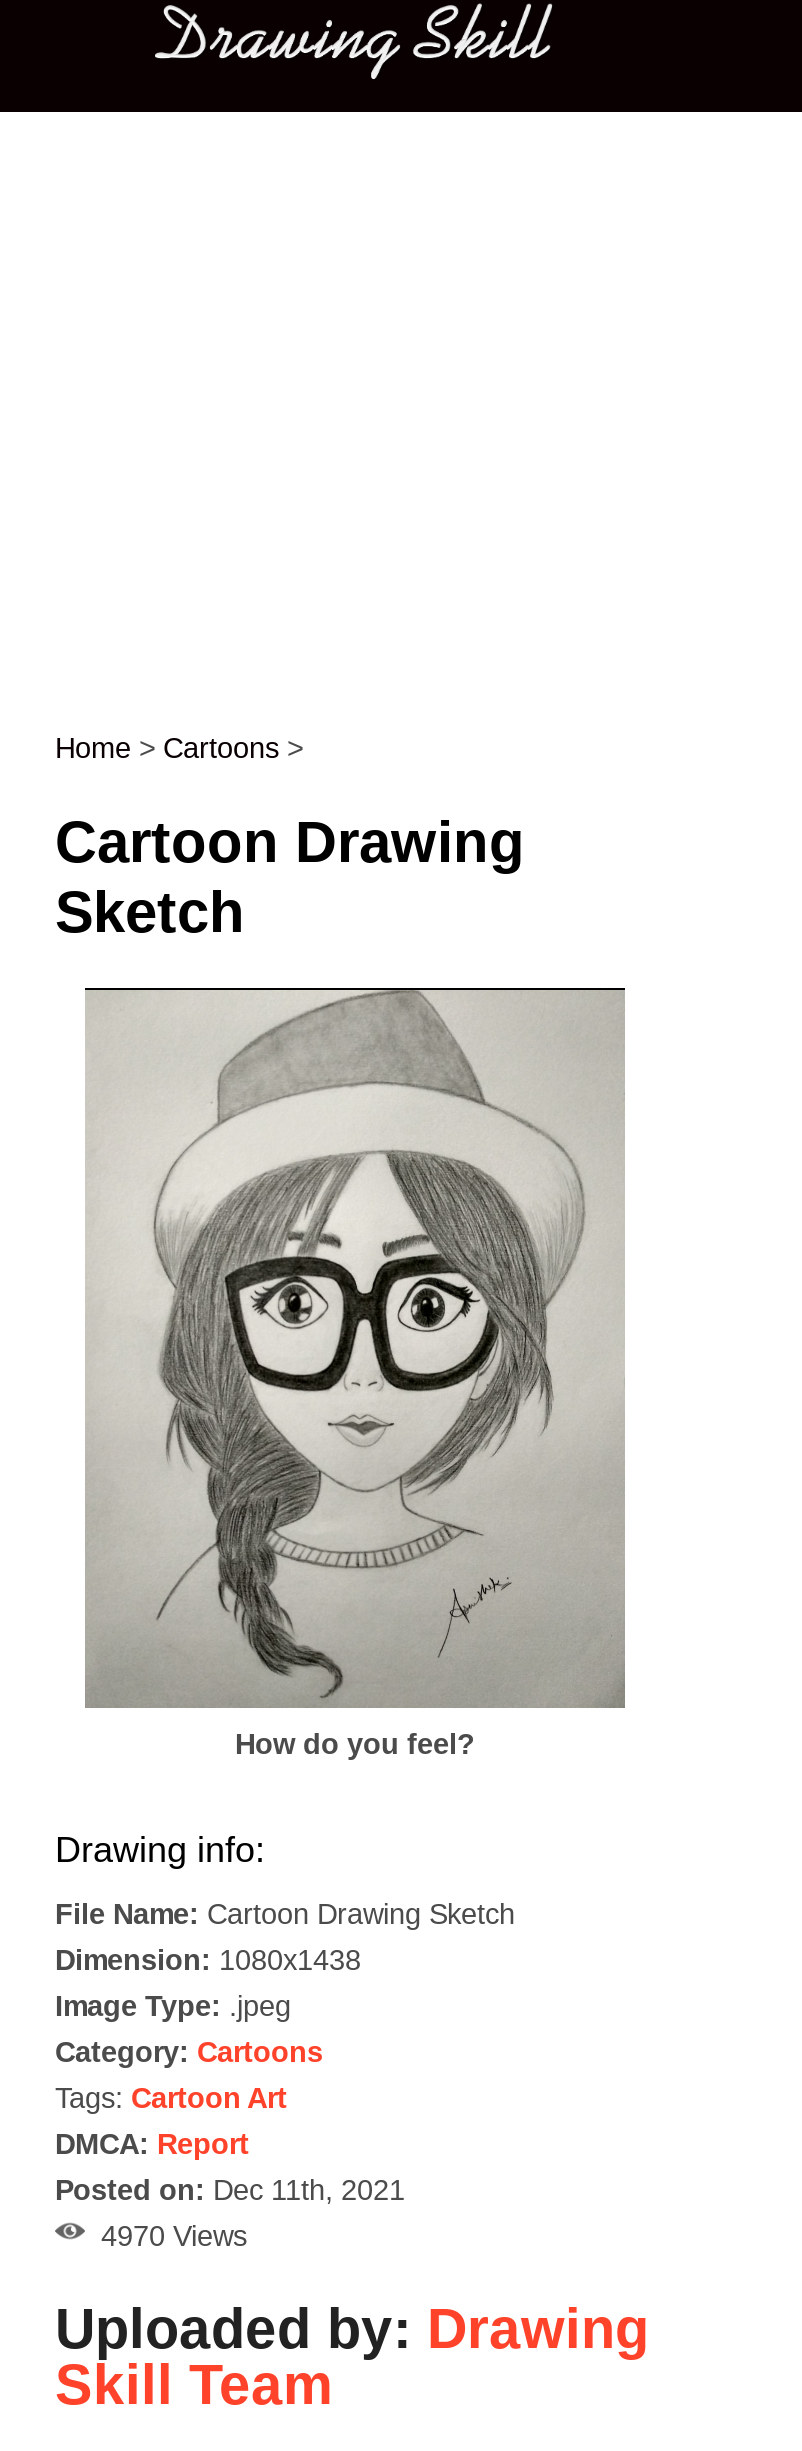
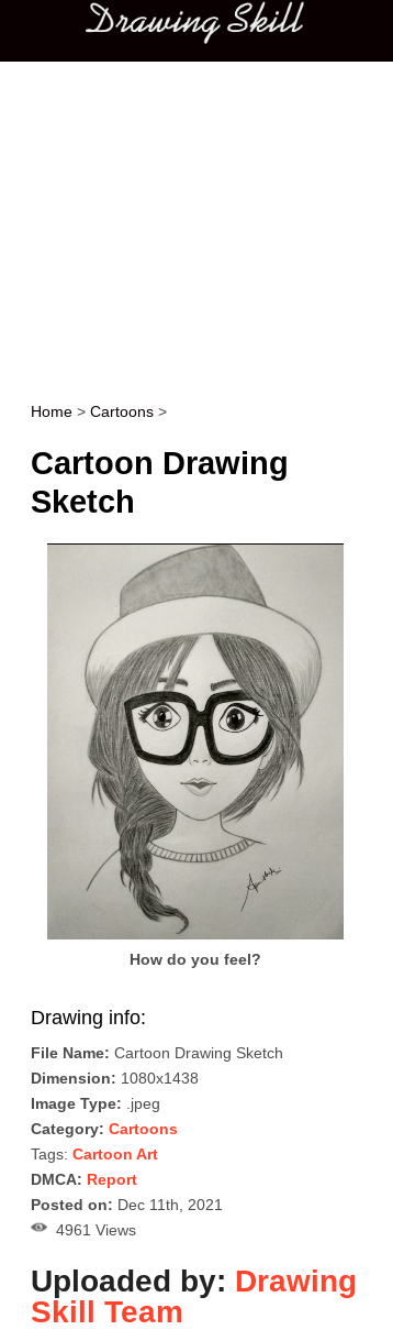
- 4970 Views
+ 4961 Views
